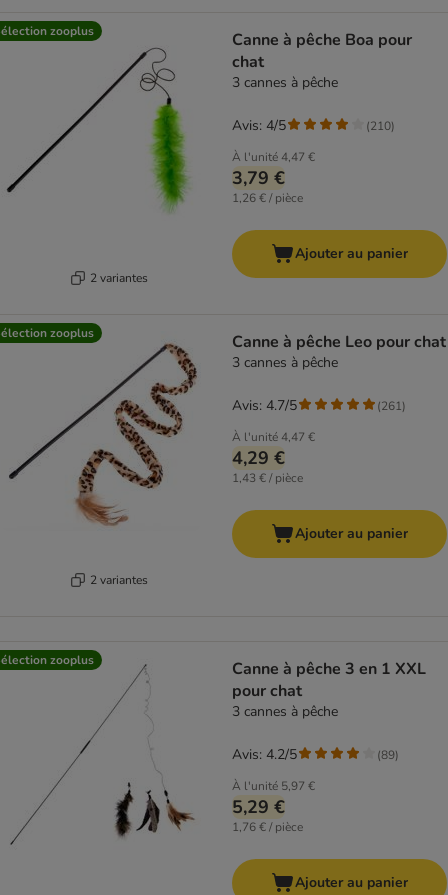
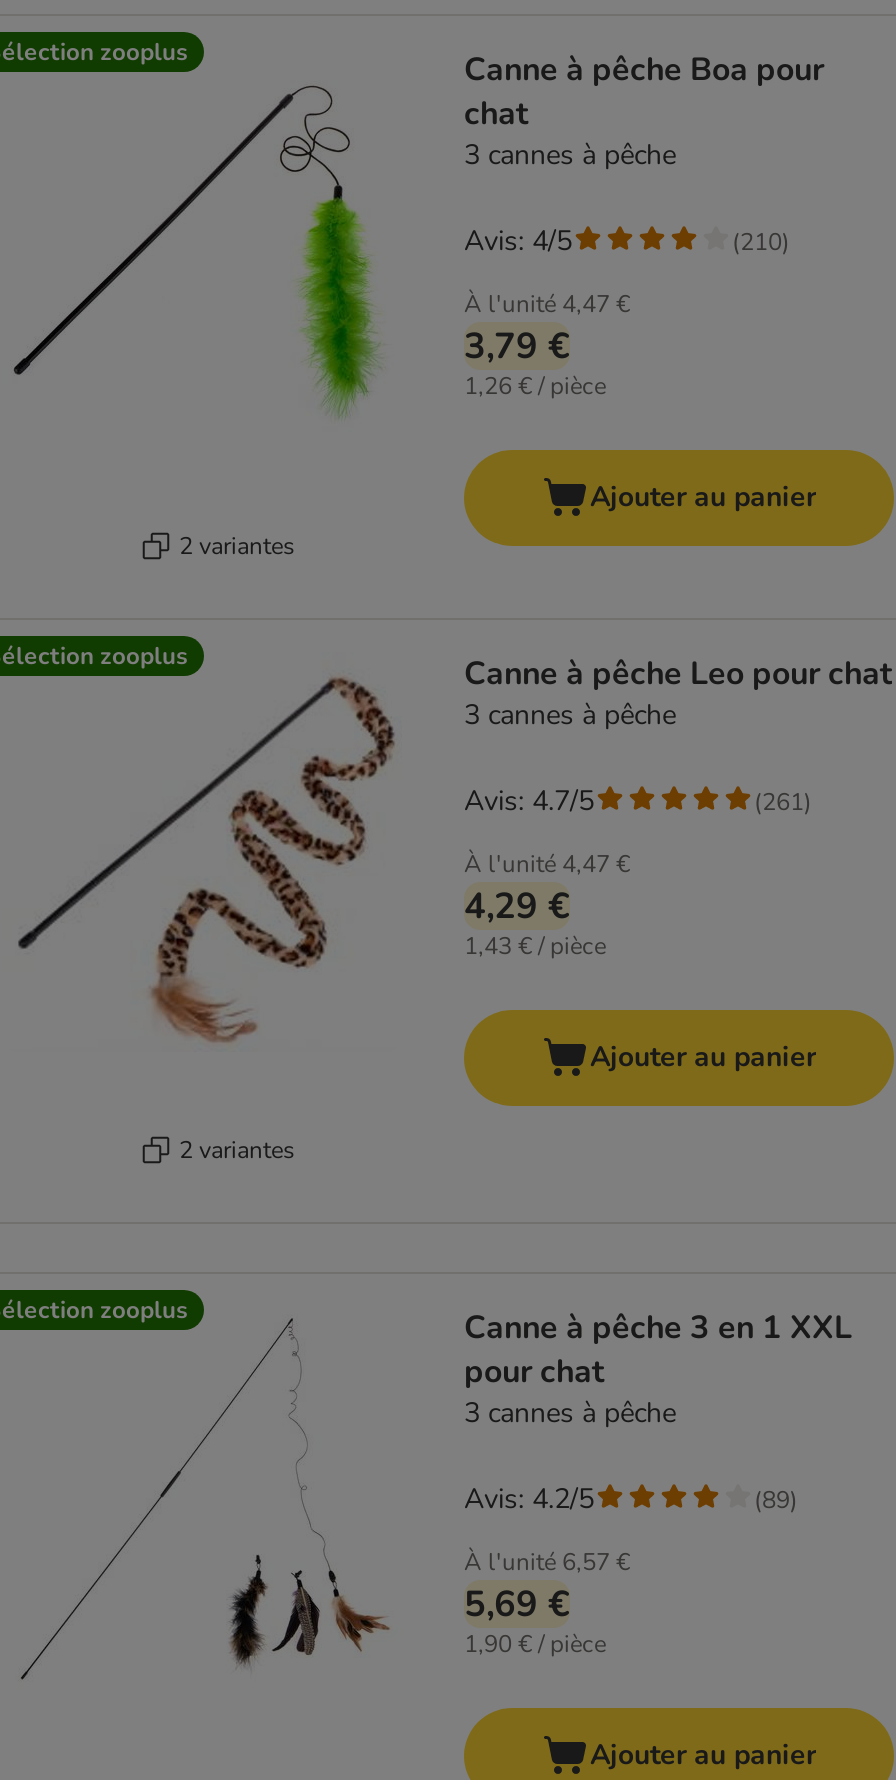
- À l'unité 5,97 €
+ À l'unité 6,57 €

- 5,29 €
+ 5,69 €

- 1,76 € / pièce
+ 1,90 € / pièce
